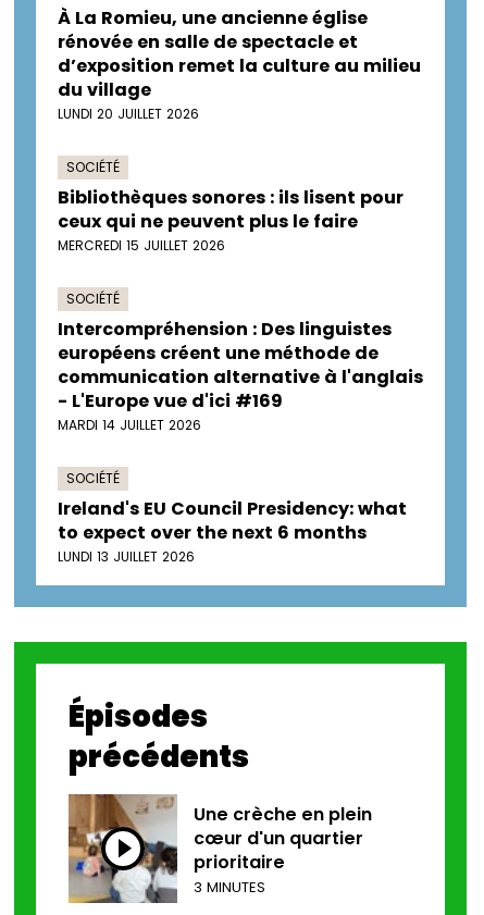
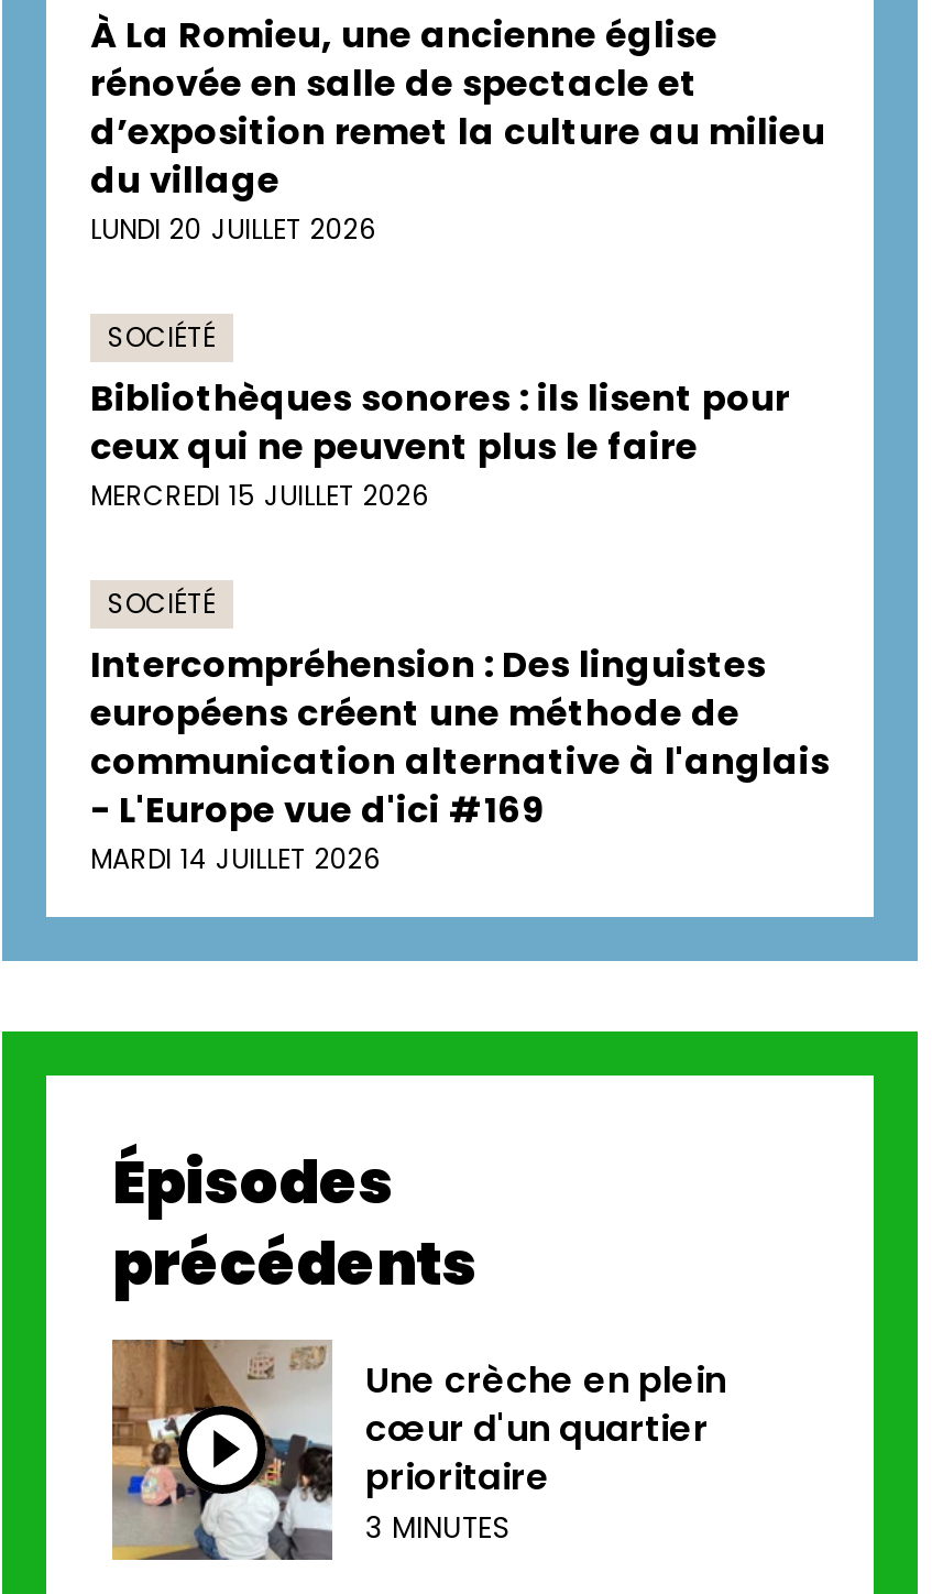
- SOCIÉTÉ
- Ireland's EU Council Presidency: what
- to expect over the next 6 months
- LUNDI 13 JUILLET 2026
